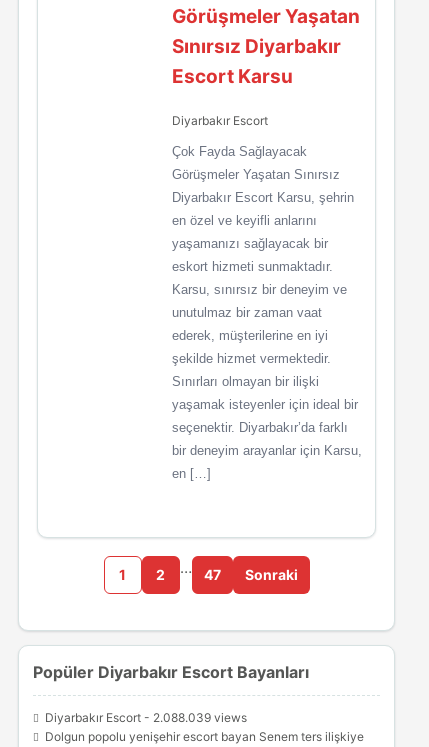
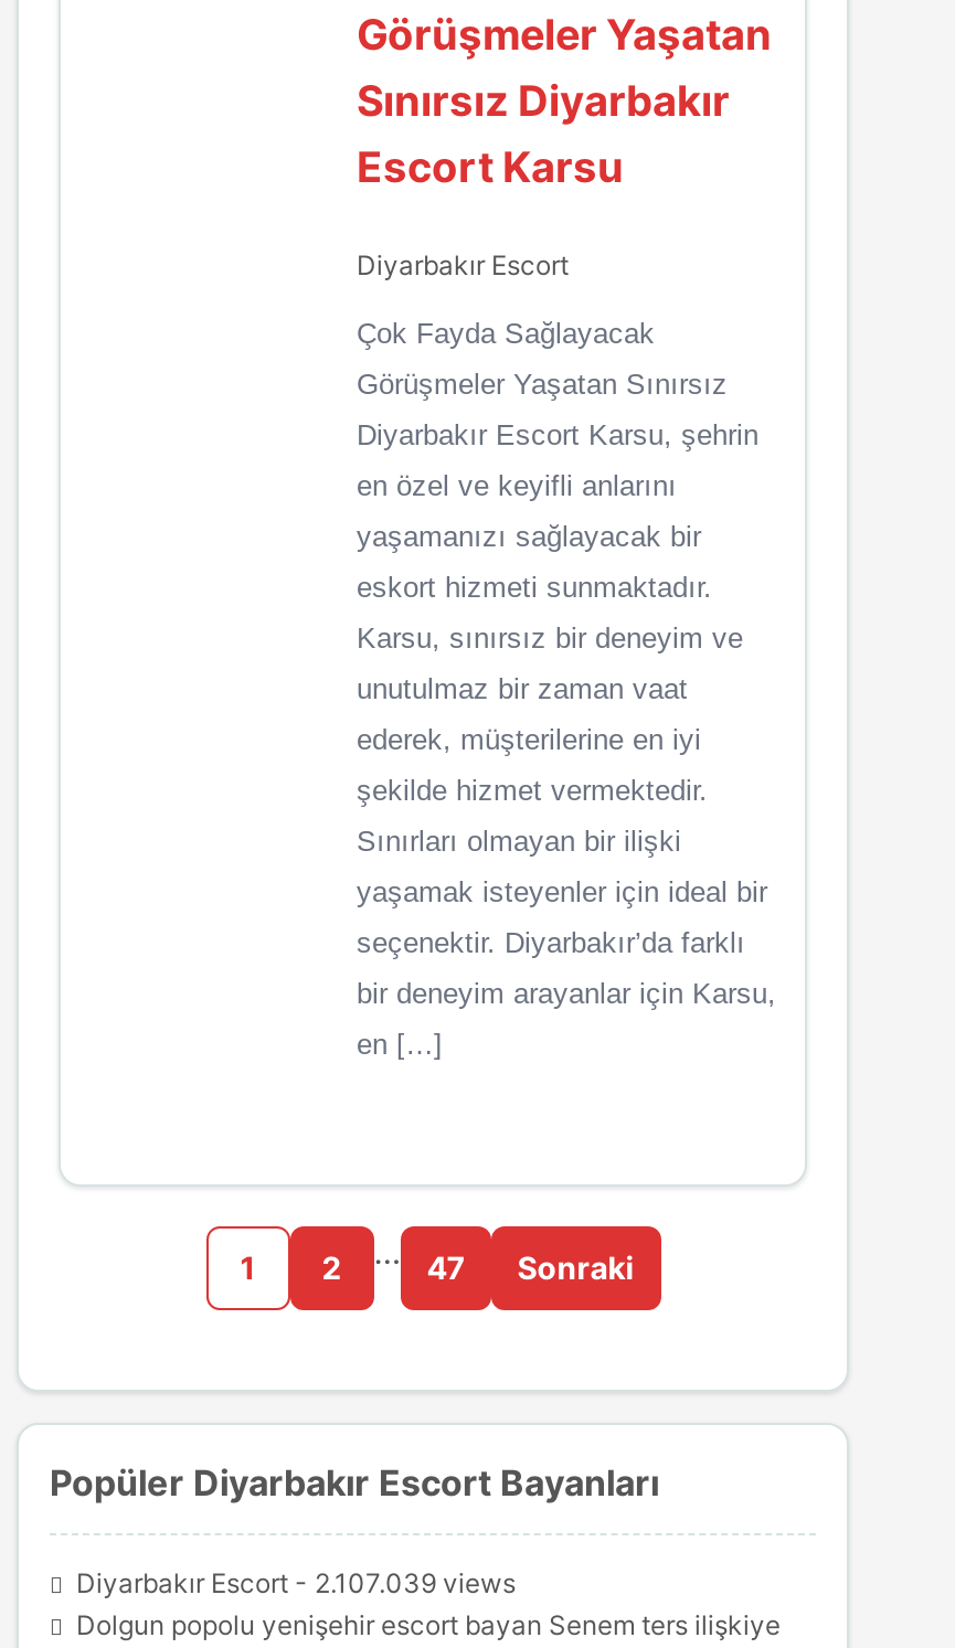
- Diyarbakır Escort - 2.088.039 views
+ Diyarbakır Escort - 2.107.039 views
